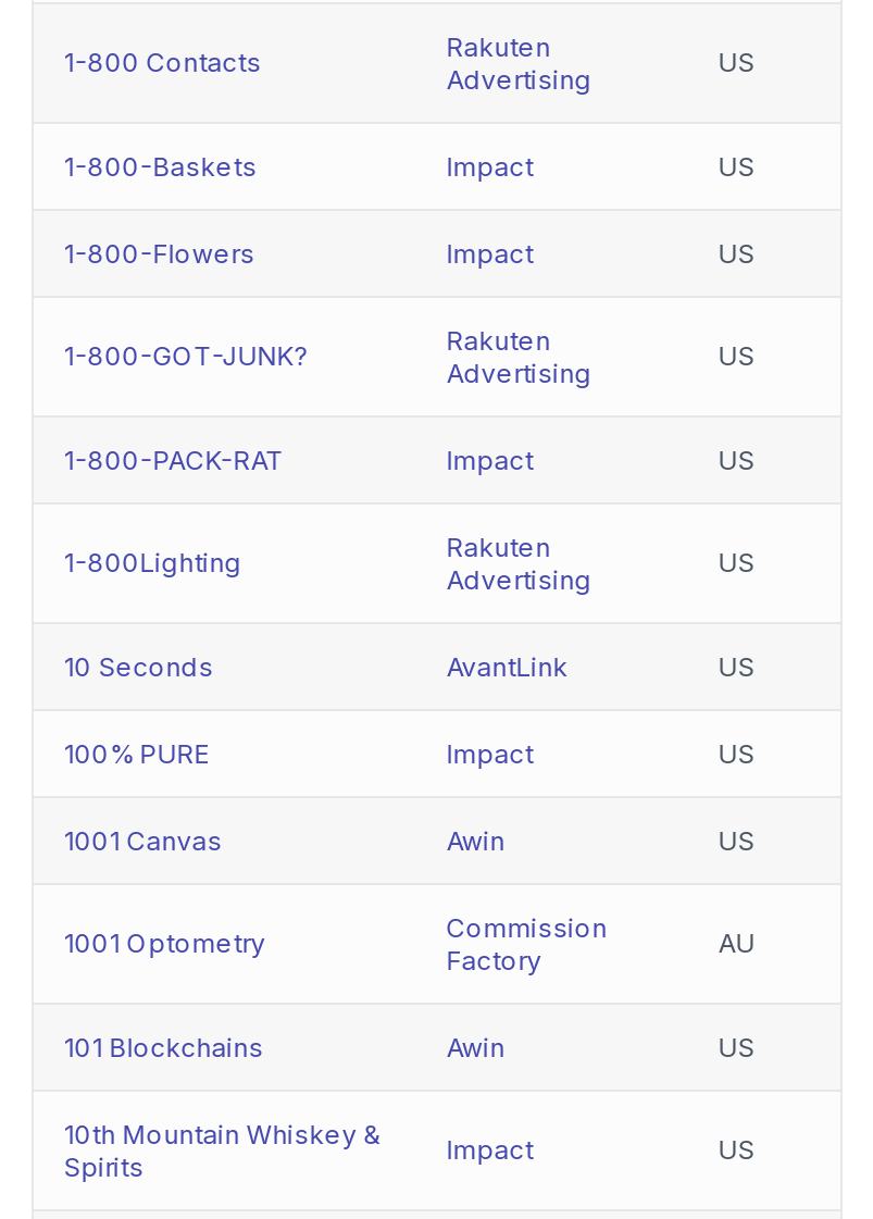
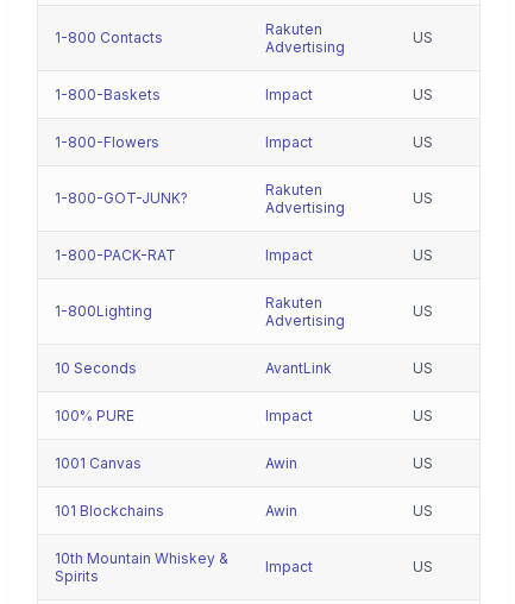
- 1001 Optometry
- Commission
- Factory

- AU
